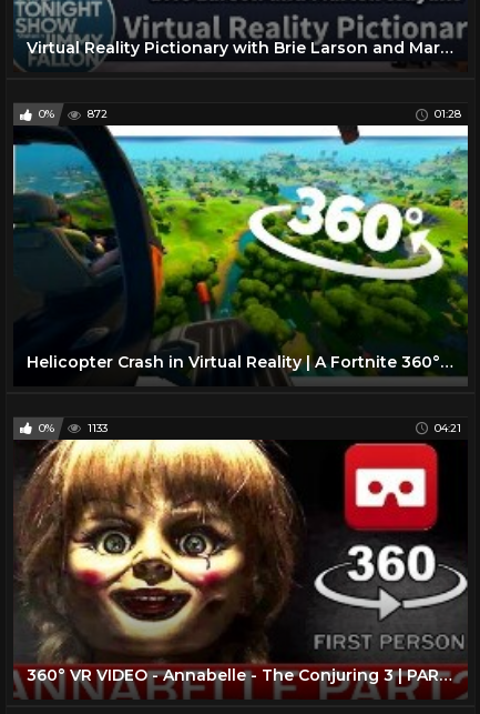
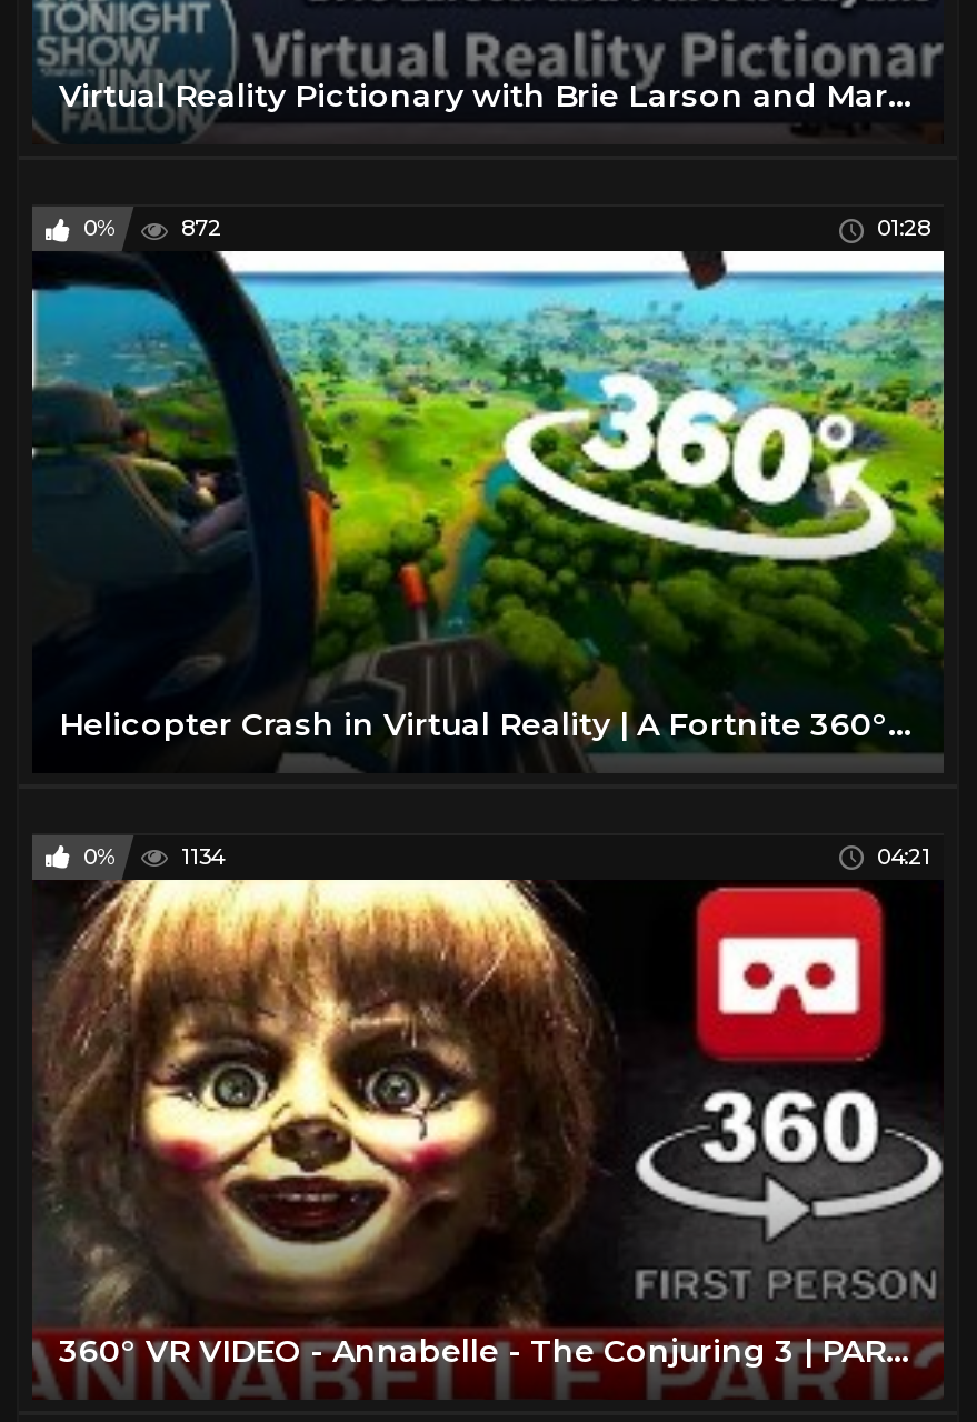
- 1133
+ 1134
